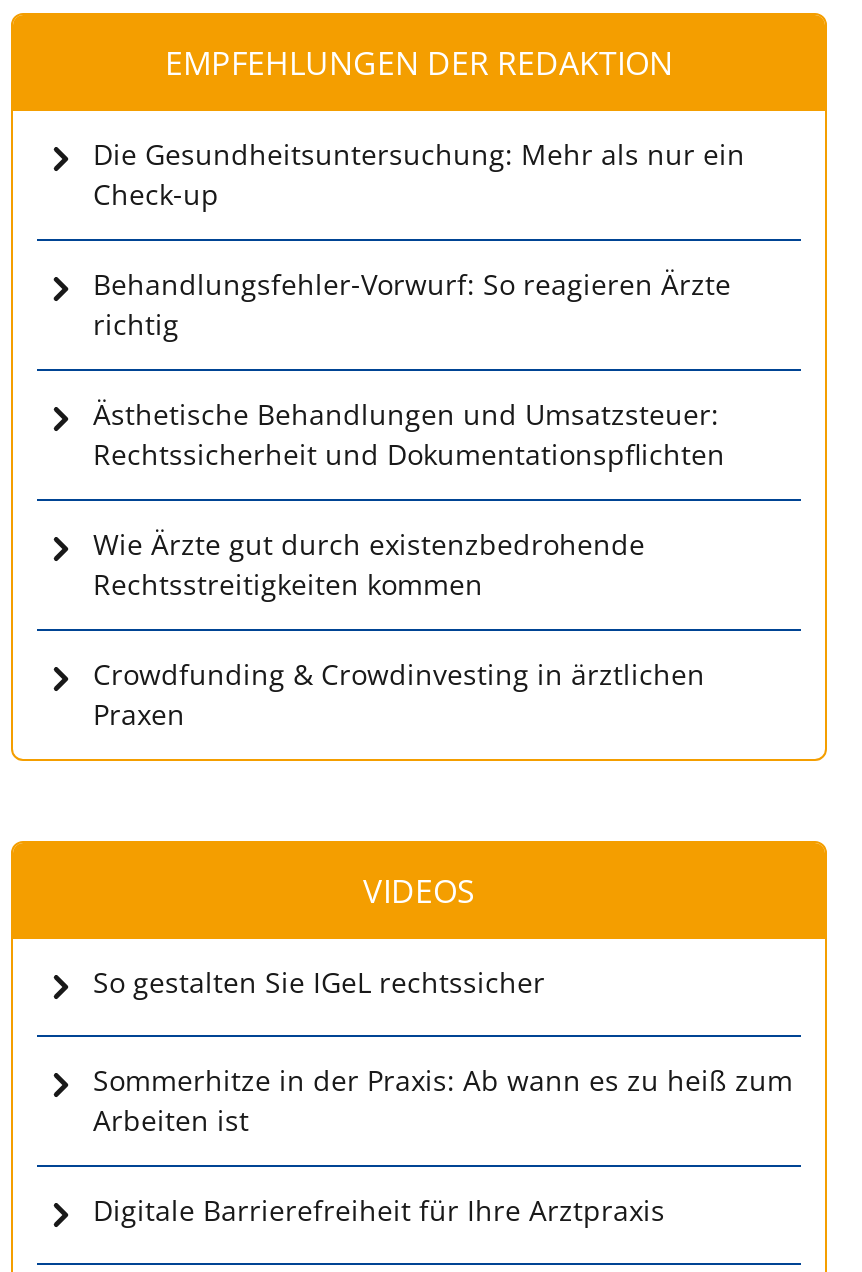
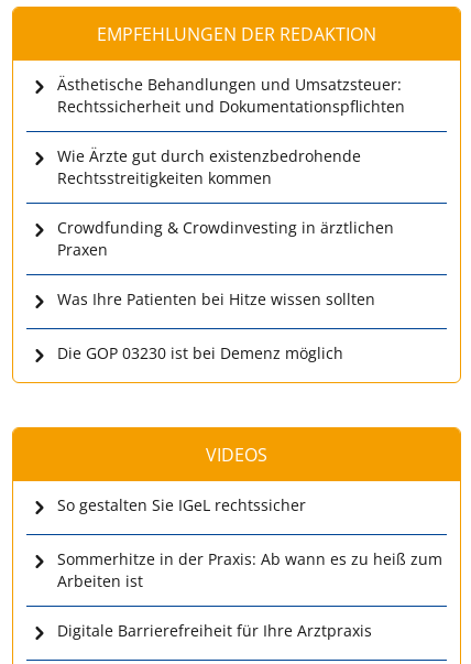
- Die Gesundheitsuntersuchung: Mehr als nur ein
- Check-up
- Behandlungsfehler-Vorwurf: So reagieren Ärzte
- richtig

moved up: Ästhetische Behandlungen und Umsatzsteuer: | Rechtssicherheit und Dokumentationspflichten | Wie Ärzte gut durch existenzbedrohende | Rechtsstreitigkeiten kommen | Crowdfunding & Crowdinvesting in ärztlichen | Praxen

+ Was Ihre Patienten bei Hitze wissen sollten
+ Die GOP 03230 ist bei Demenz möglich
